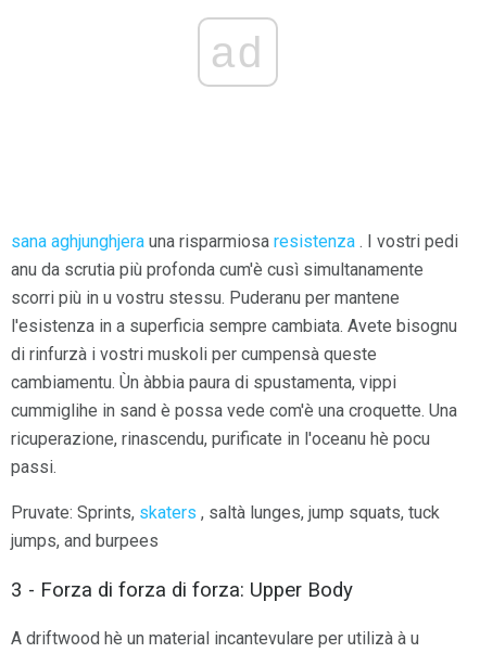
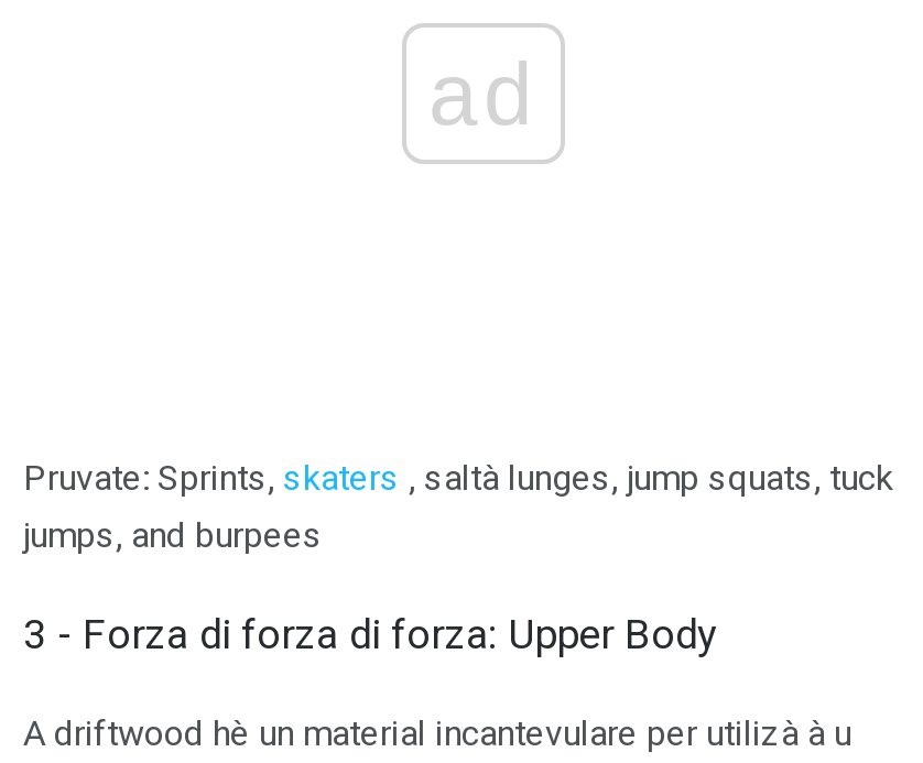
- sana aghjunghjera una risparmiosa resistenza. I vostri pedi
- anu da scrutia più profonda cum'è cusì simultanamente
- scorri più in u vostru stessu. Puderanu per mantene
- l'esistenza in a superficia sempre cambiata. Avete bisognu
- di rinfurzà i vostri muskoli per cumpensà queste
- cambiamentu. Ùn àbbia paura di spustamenta, vippi
- cummiglihe in sand è possa vede com'è una croquette. Una
- ricuperazione, rinascendu, purificate in l'oceanu hè pocu
- passi.
